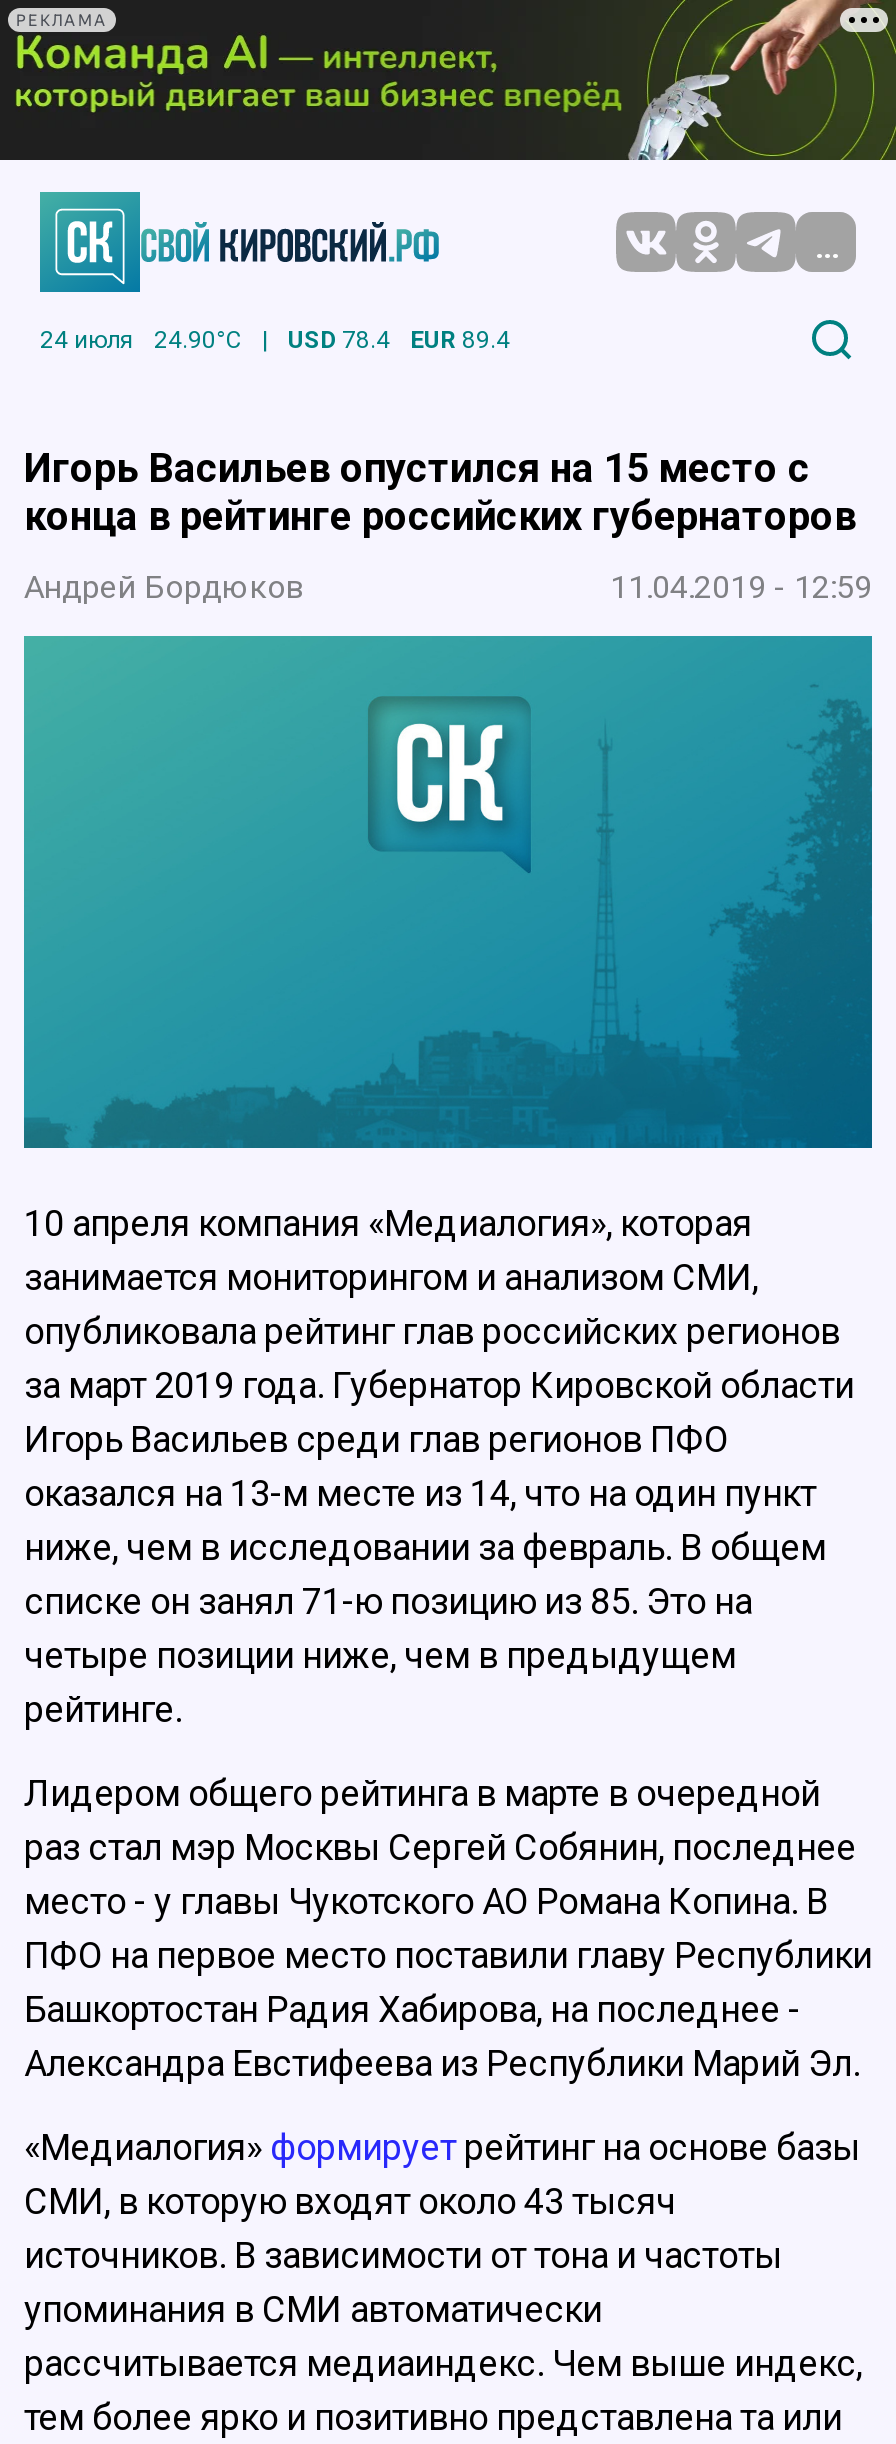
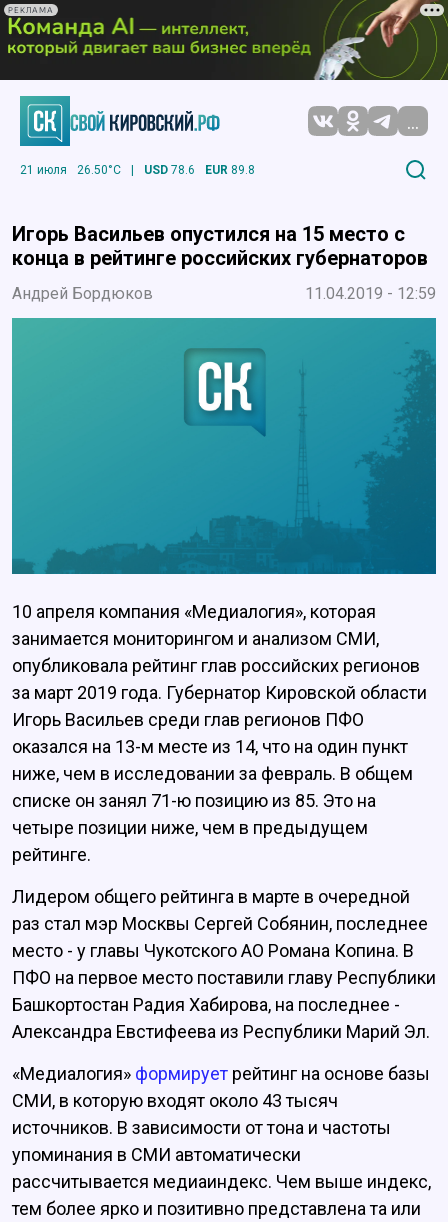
- 24 июля
- 24.90°C
+ 21 июля
+ 26.50°C

- USD 78.4
+ USD 78.6

- EUR 89.4
+ EUR 89.8
